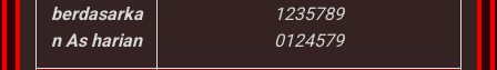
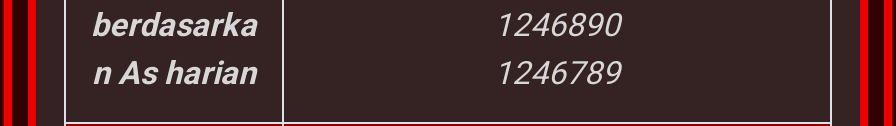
- 1235789
+ 1246890

- 0124579
+ 1246789
